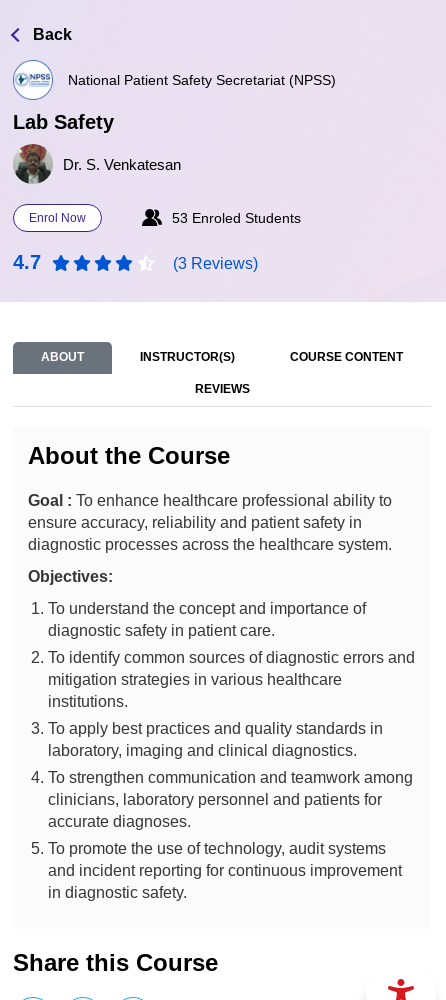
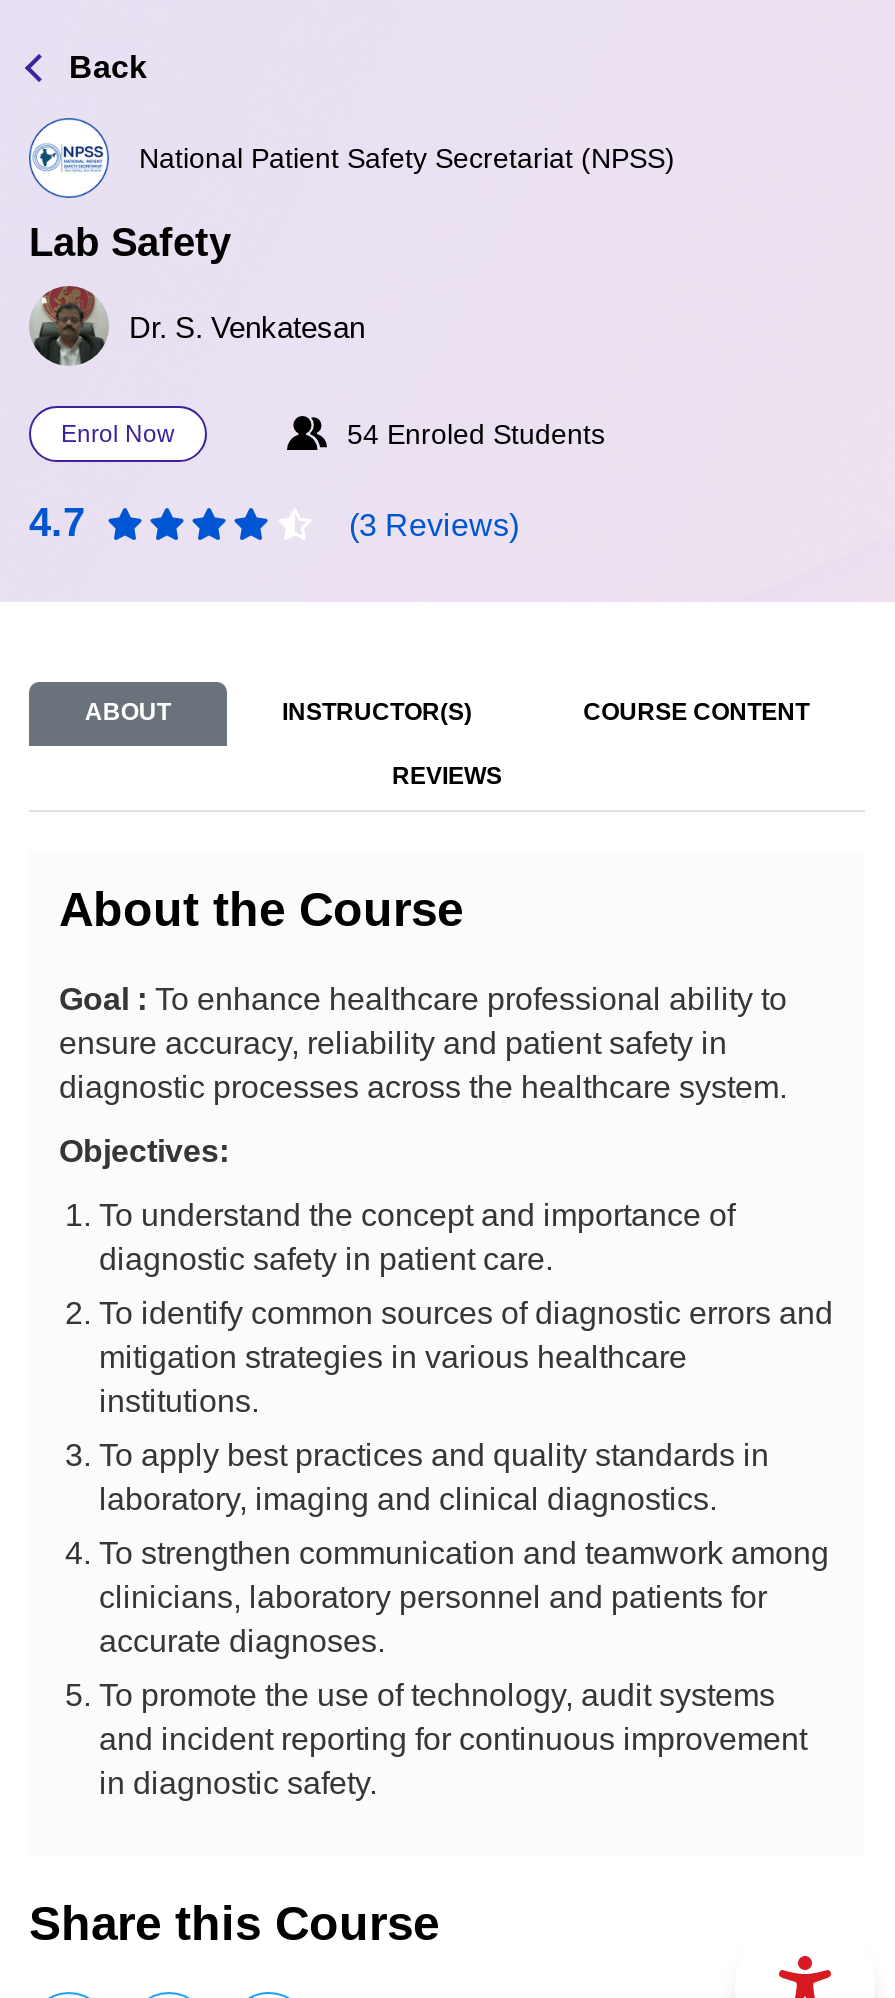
- 53 Enroled Students
+ 54 Enroled Students
